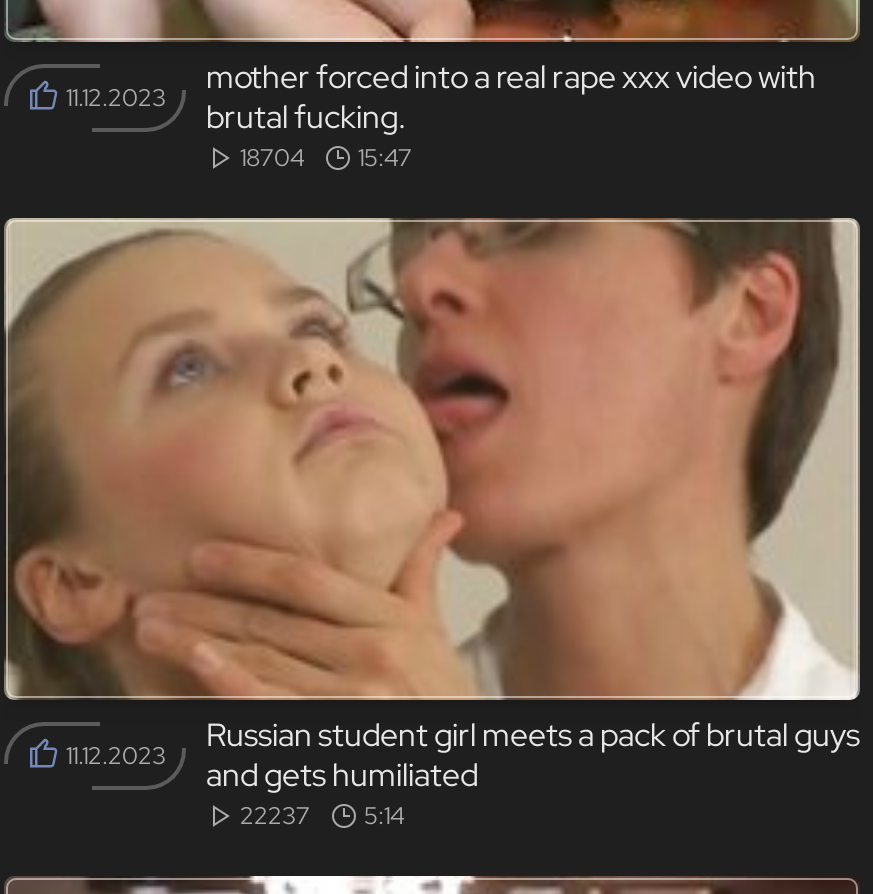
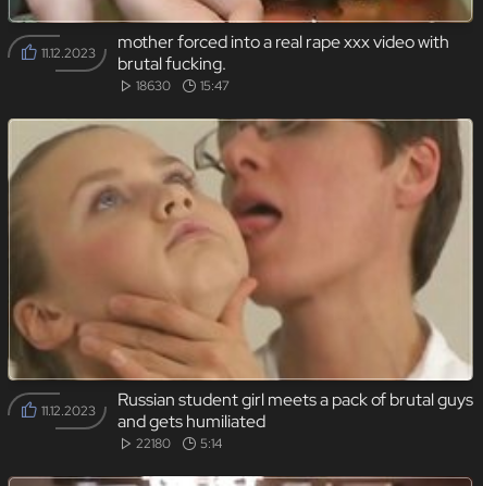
- 18704 15:47
+ 18630 15:47

- 22237 5:14
+ 22180 5:14
